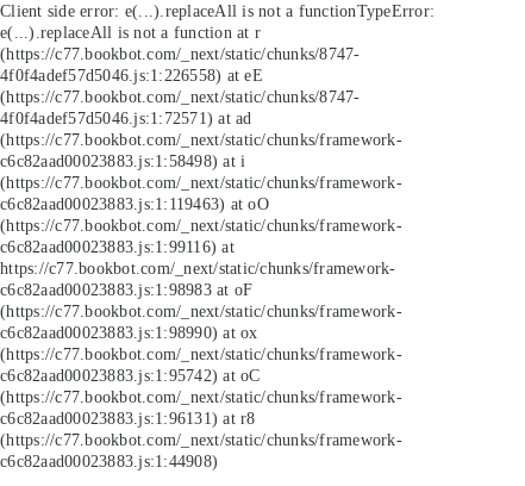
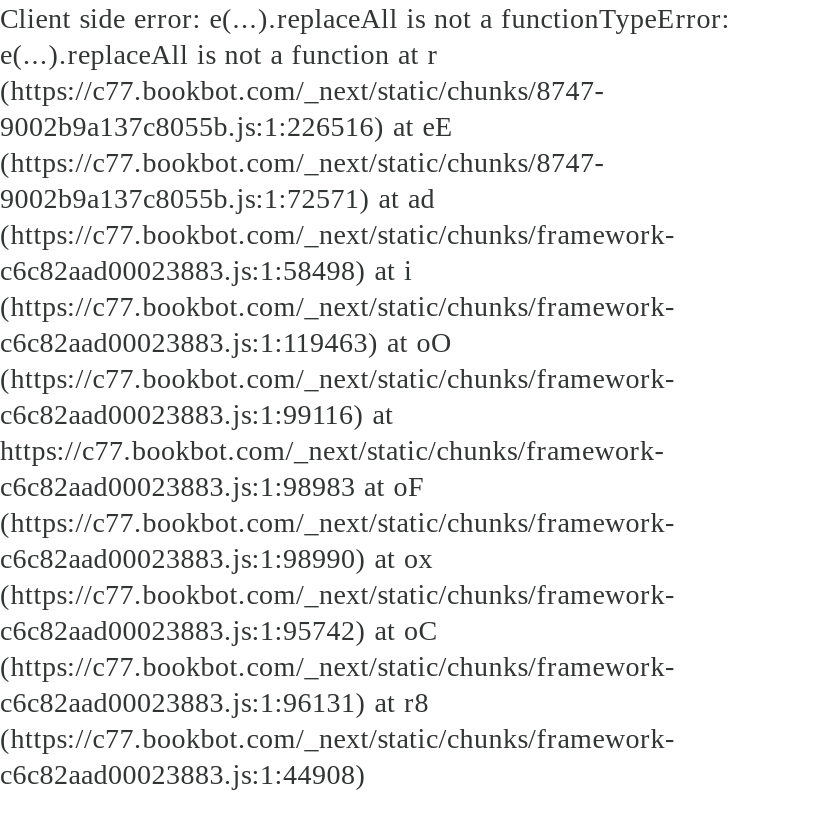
- 4f0f4adef57d5046.js:1:226558) at eE
+ 9002b9a137c8055b.js:1:226516) at eE

- 4f0f4adef57d5046.js:1:72571) at ad
+ 9002b9a137c8055b.js:1:72571) at ad
